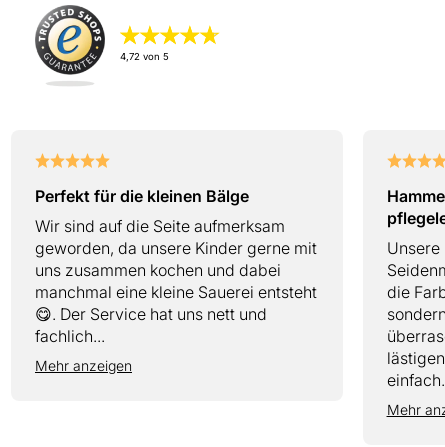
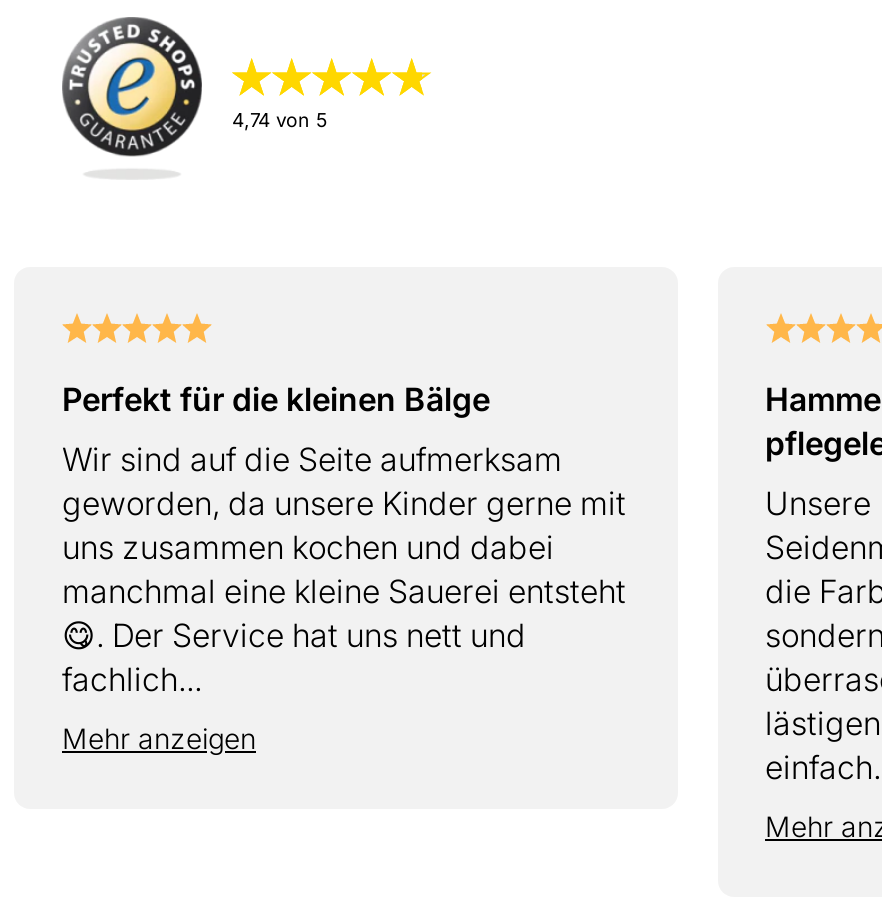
- 4,72 von 5
+ 4,74 von 5
